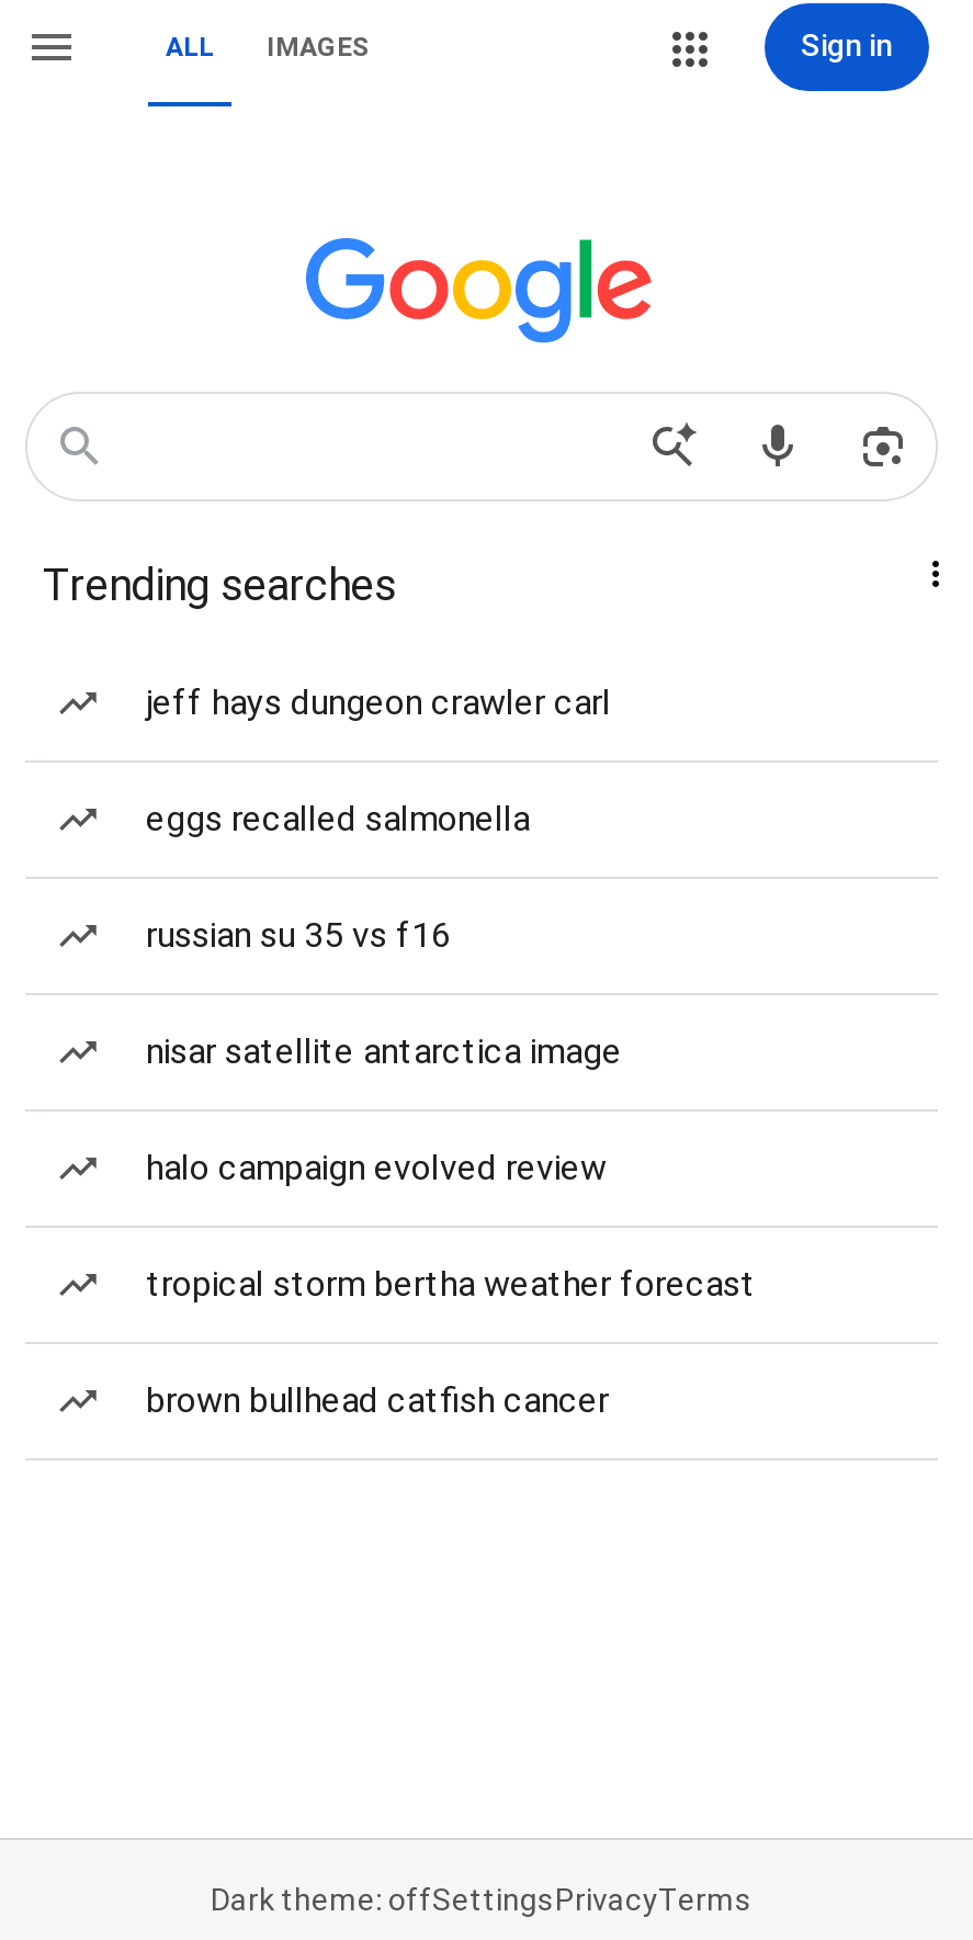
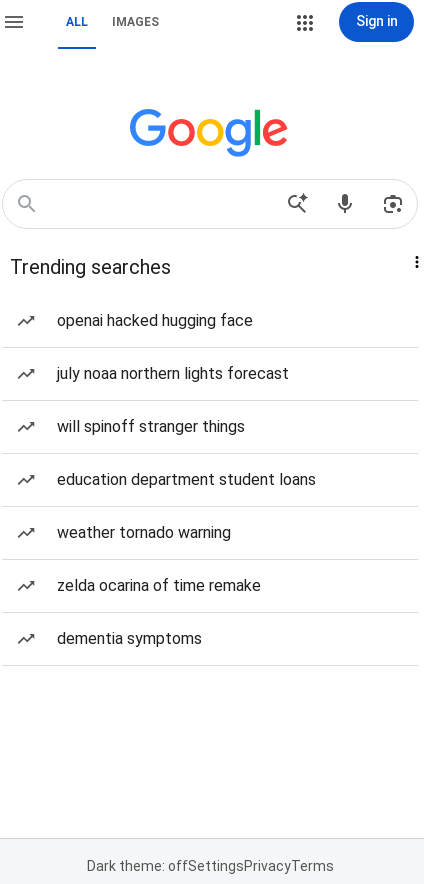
- jeff hays dungeon crawler carl
+ openai hacked hugging face

- eggs recalled salmonella
+ july noaa northern lights forecast

- russian su 35 vs f16
+ will spinoff stranger things

- nisar satellite antarctica image
+ education department student loans

- halo campaign evolved review
+ weather tornado warning

- tropical storm bertha weather forecast
+ zelda ocarina of time remake

- brown bullhead catfish cancer
+ dementia symptoms
